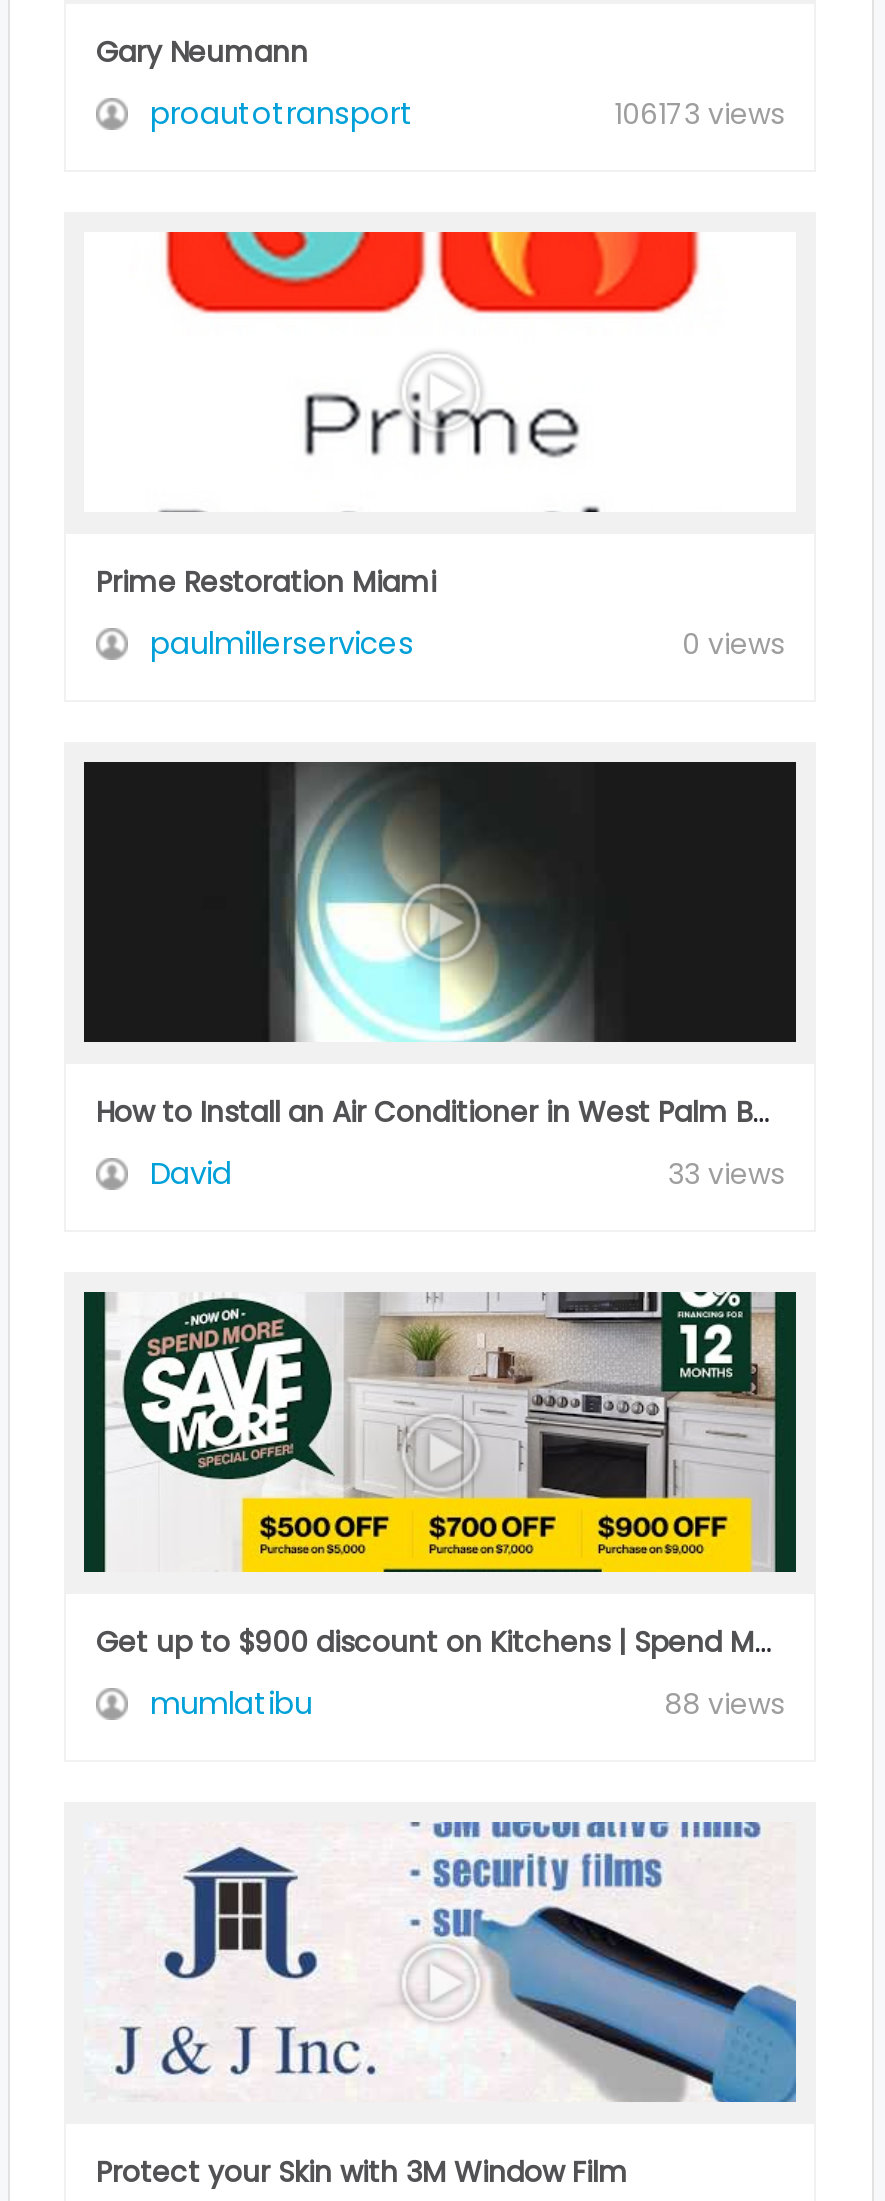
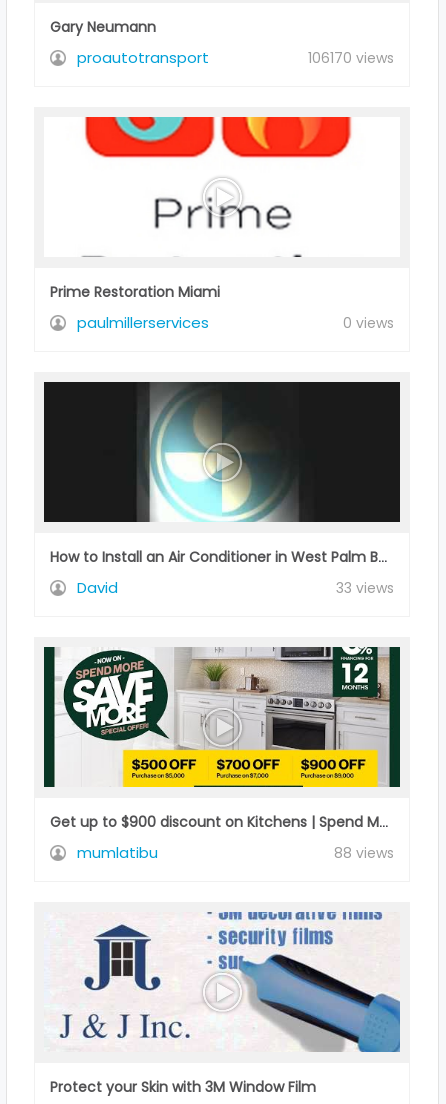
- 106173 views
+ 106170 views
